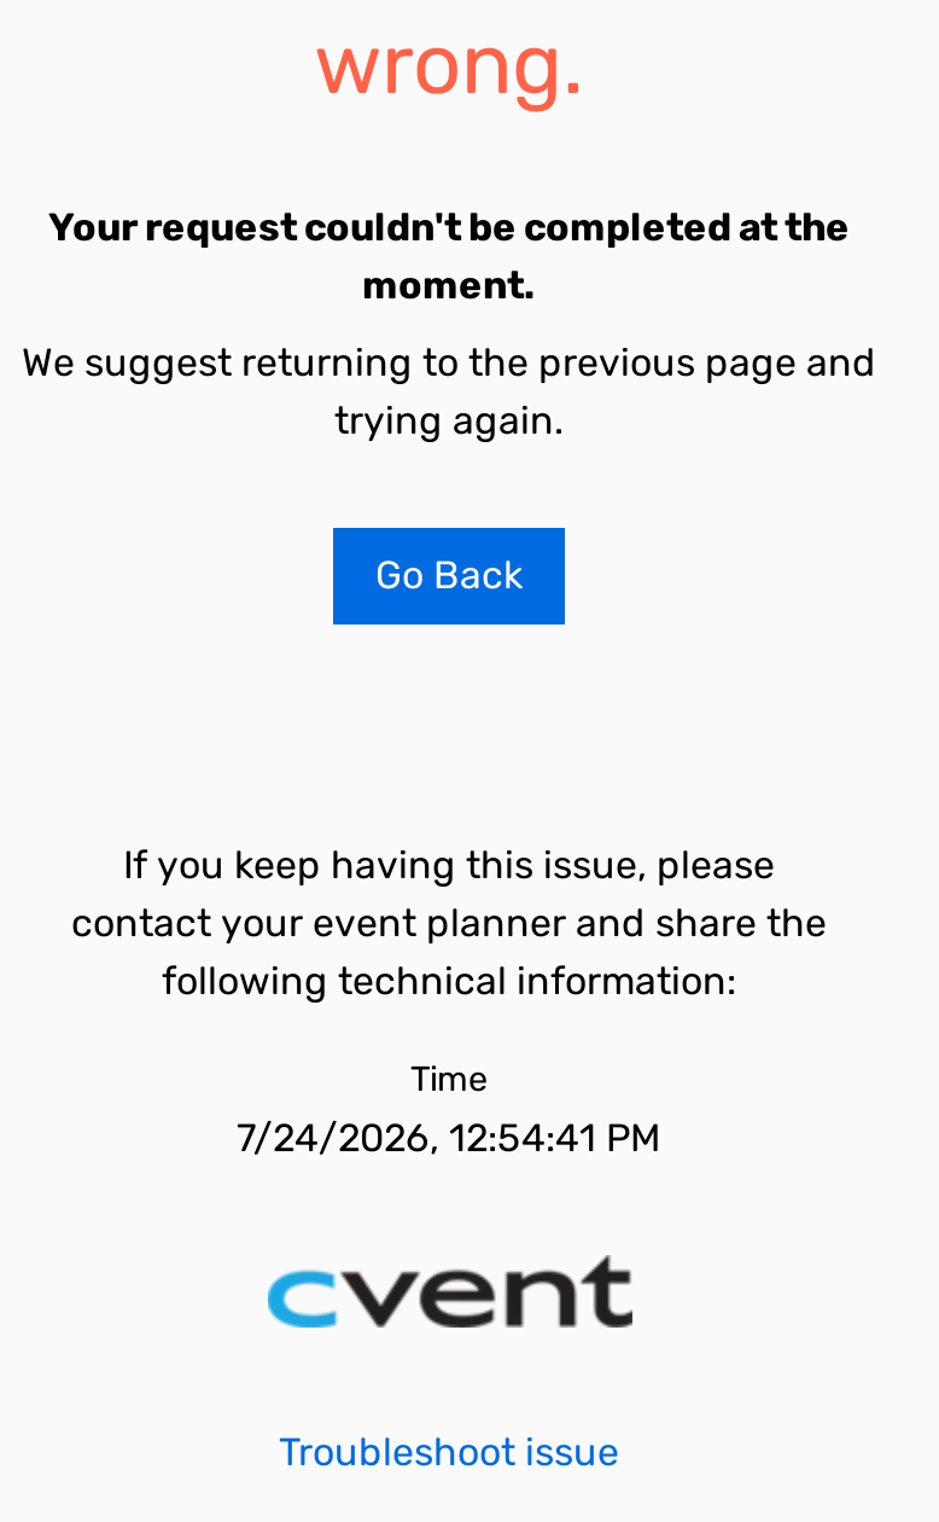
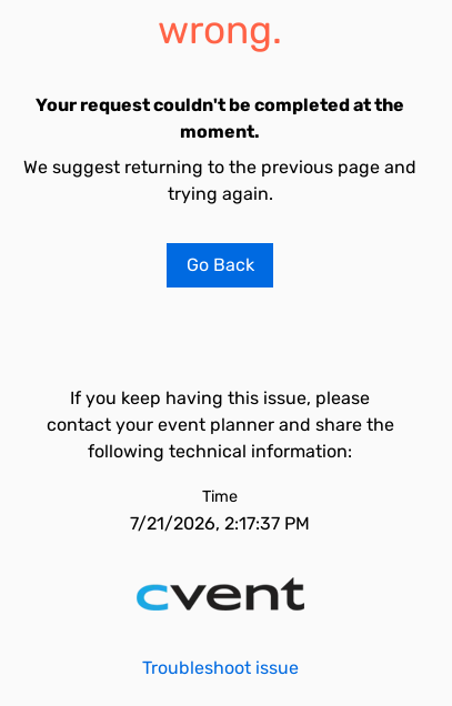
- 7/24/2026, 12:54:41 PM
+ 7/21/2026, 2:17:37 PM
